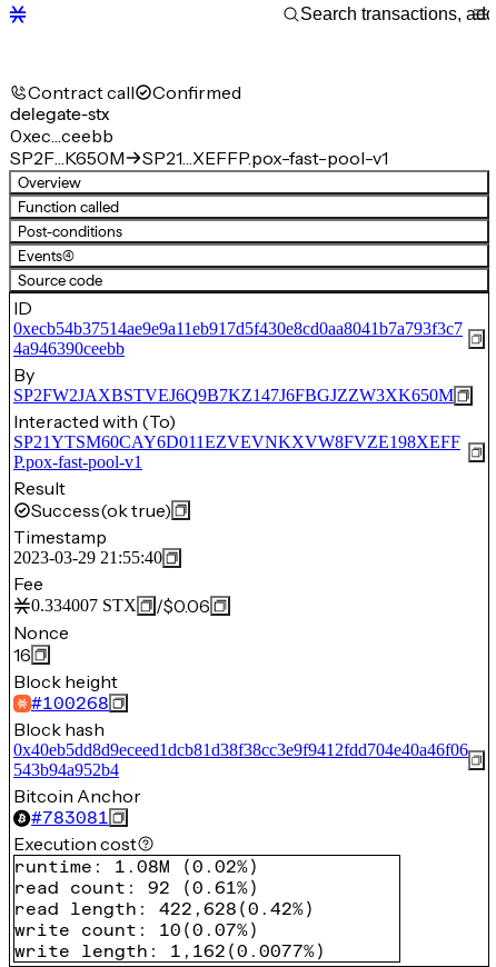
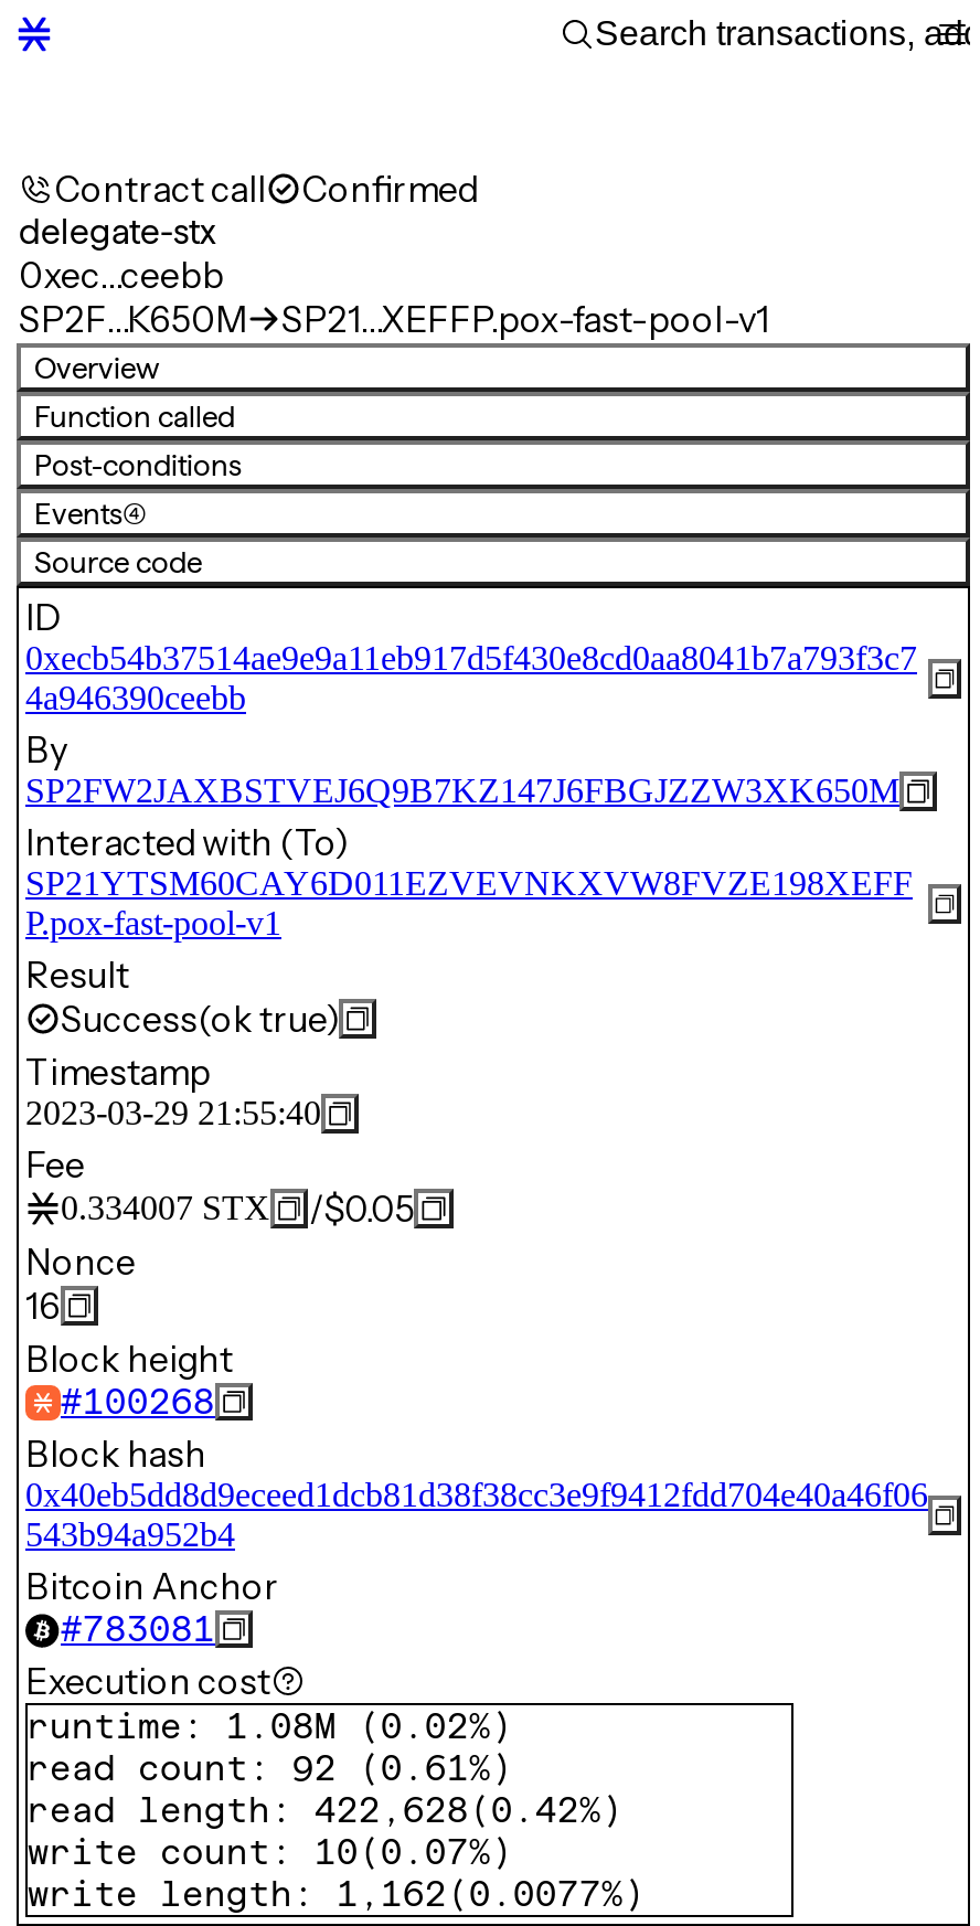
- 0.334007 STX /$0.06
+ 0.334007 STX /$0.05
